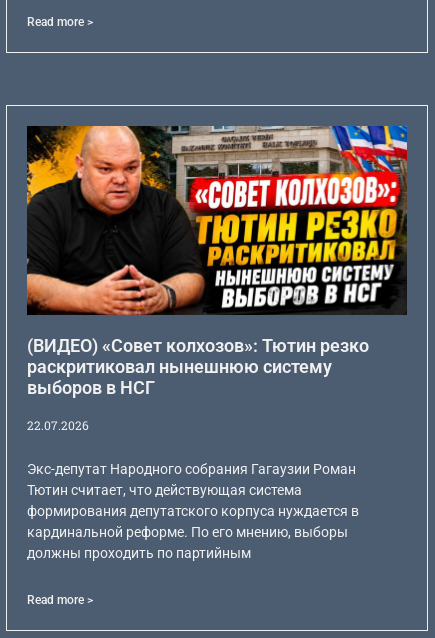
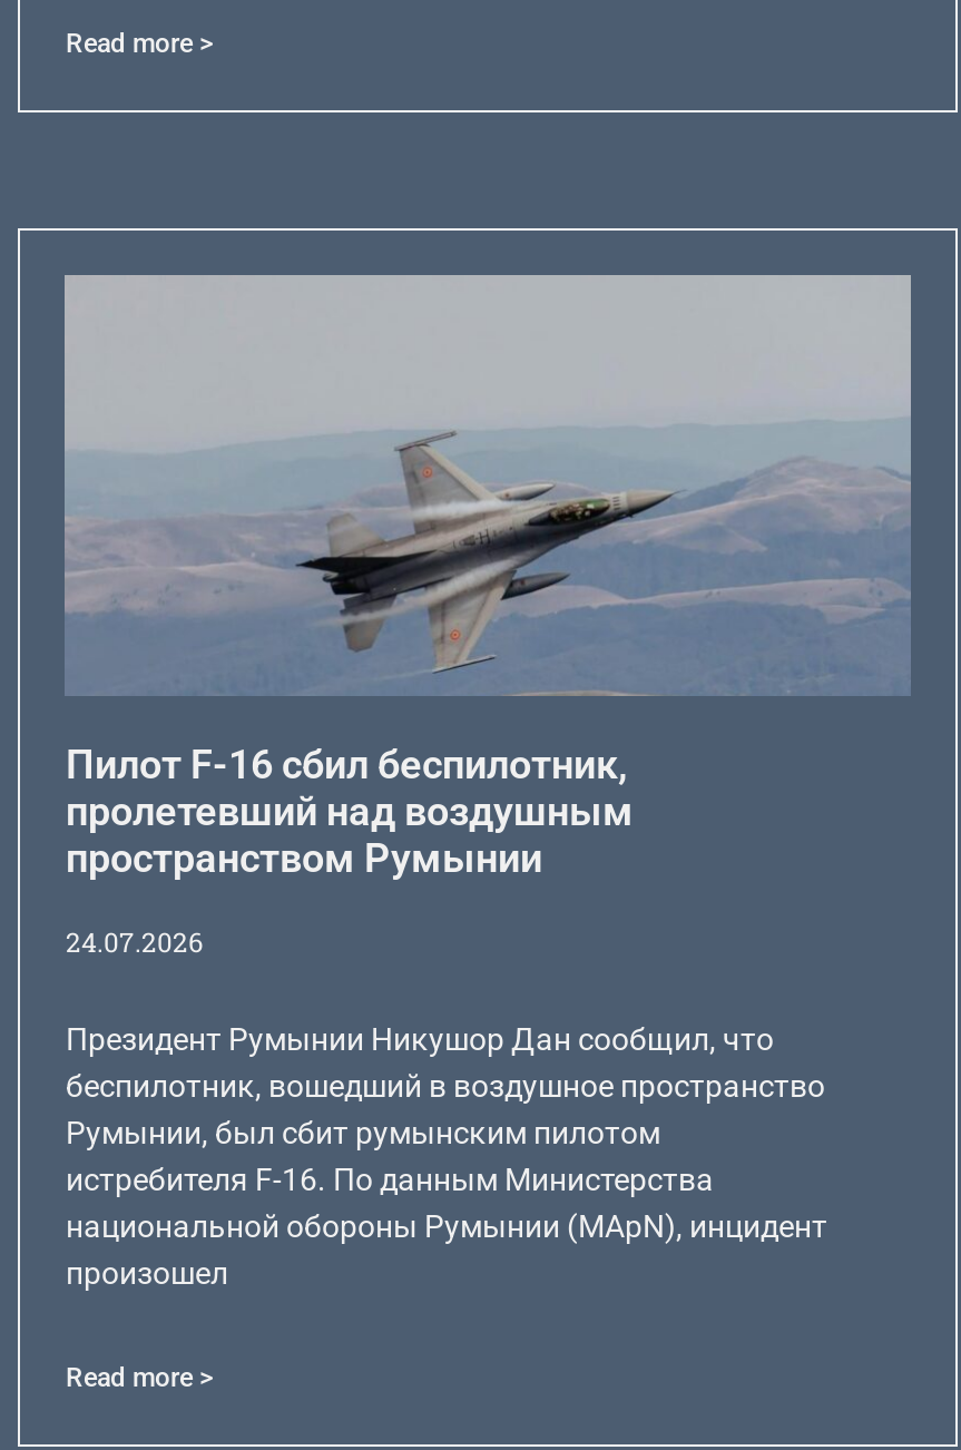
- [image]
- (ВИДЕО) «Совет колхозов»: Тютин резко
- раскритиковал нынешнюю систему
- выборов в НСГ
+ [image]
+ Пилот F-16 сбил беспилотник,
+ пролетевший над воздушным
+ пространством Румынии

- 22.07.2026
+ 24.07.2026

- Экс-депутат Народного собрания Гагаузии Роман
- Тютин считает, что действующая система
- формирования депутатского корпуса нуждается в
- кардинальной реформе. По его мнению, выборы
- должны проходить по партийным
+ Президент Румынии Никушор Дан сообщил, что
+ беспилотник, вошедший в воздушное пространство
+ Румынии, был сбит румынским пилотом
+ истребителя F-16. По данным Министерства
+ национальной обороны Румынии (MApN), инцидент
+ произошел
